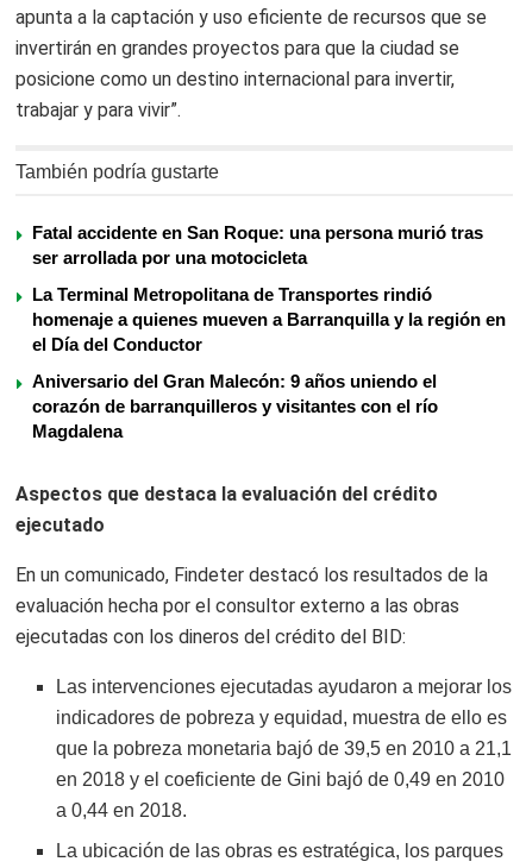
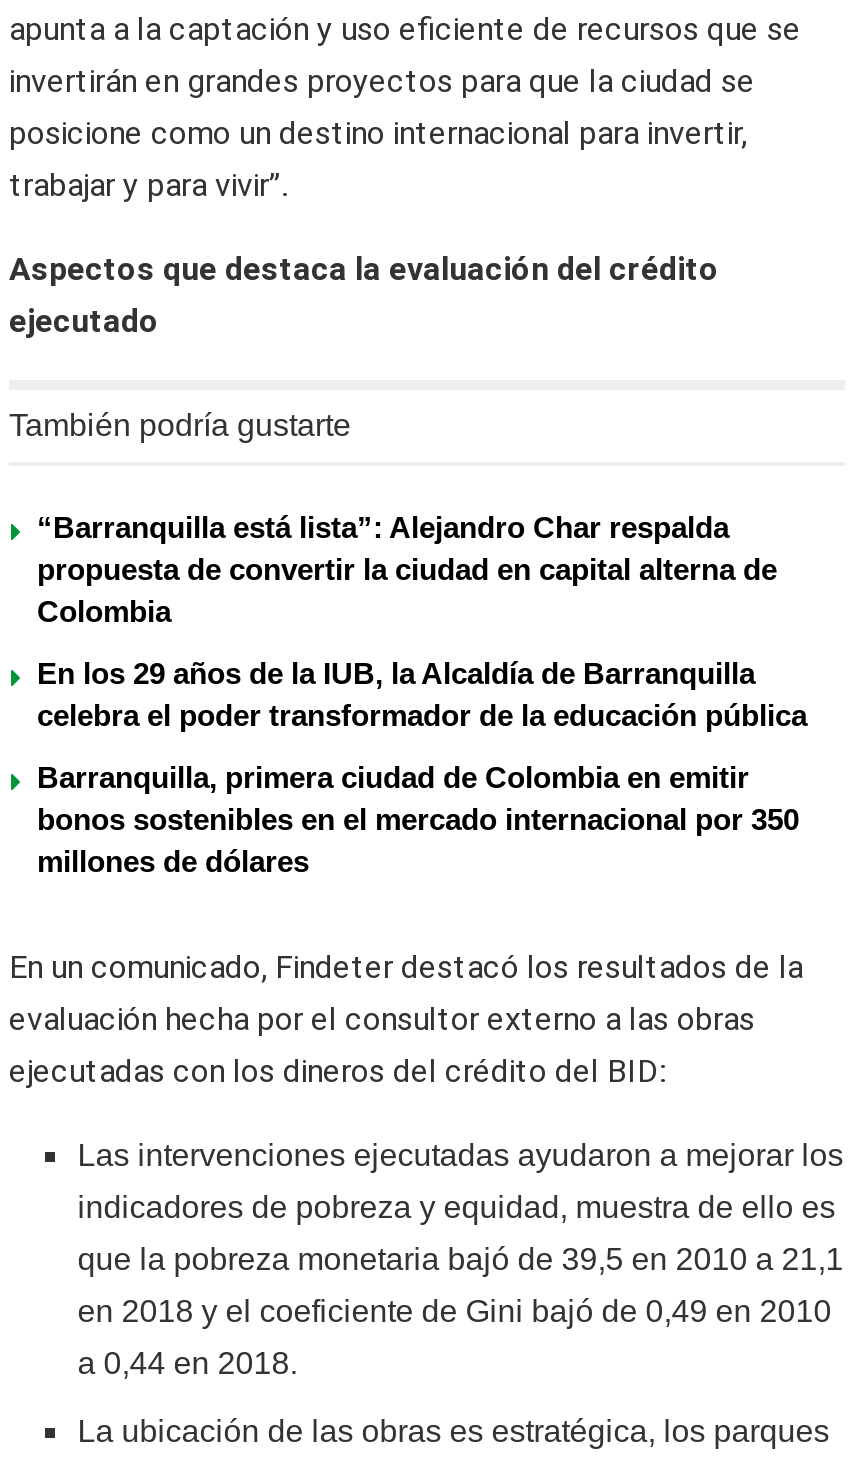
moved down: También podría gustarte

- Fatal accidente en San Roque: una persona murió tras
- ser arrollada por una motocicleta
- La Terminal Metropolitana de Transportes rindió
- homenaje a quienes mueven a Barranquilla y la región en
- el Día del Conductor
- Aniversario del Gran Malecón: 9 años uniendo el
- corazón de barranquilleros y visitantes con el río
- Magdalena

moved up: Aspectos que destaca la evaluación del crédito | ejecutado

+ “Barranquilla está lista”: Alejandro Char respalda
+ propuesta de convertir la ciudad en capital alterna de
+ Colombia
+ En los 29 años de la IUB, la Alcaldía de Barranquilla
+ celebra el poder transformador de la educación pública
+ Barranquilla, primera ciudad de Colombia en emitir
+ bonos sostenibles en el mercado internacional por 350
+ millones de dólares
